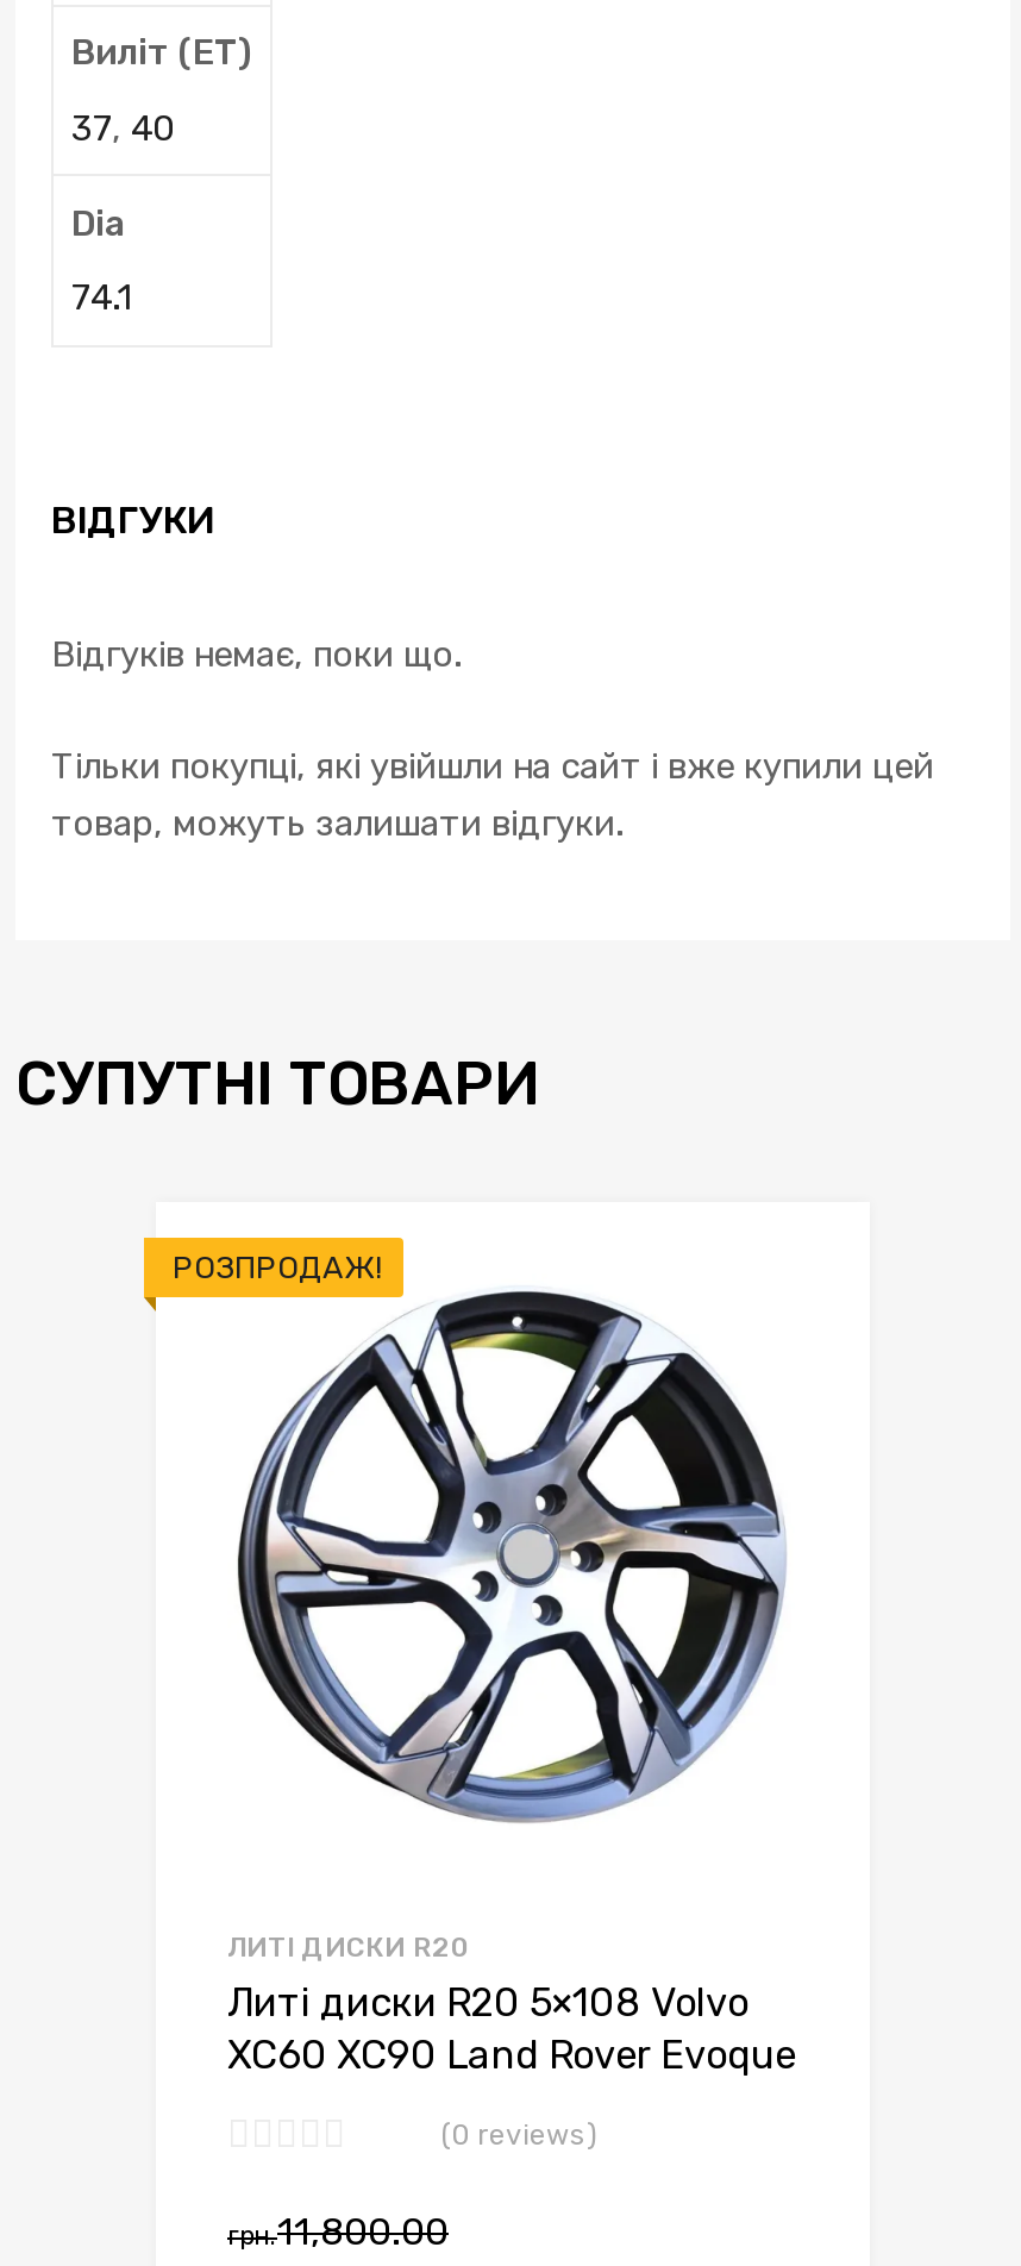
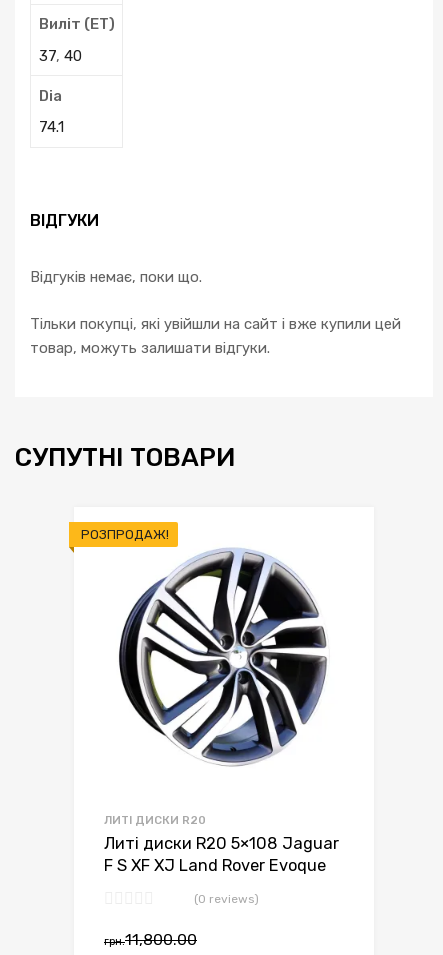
- [image]
+ [image]

- Литі диски R20 5×108 Volvo
- XC60 XC90 Land Rover Evoque
+ Литі диски R20 5×108 Jaguar
+ F S XF XJ Land Rover Evoque
